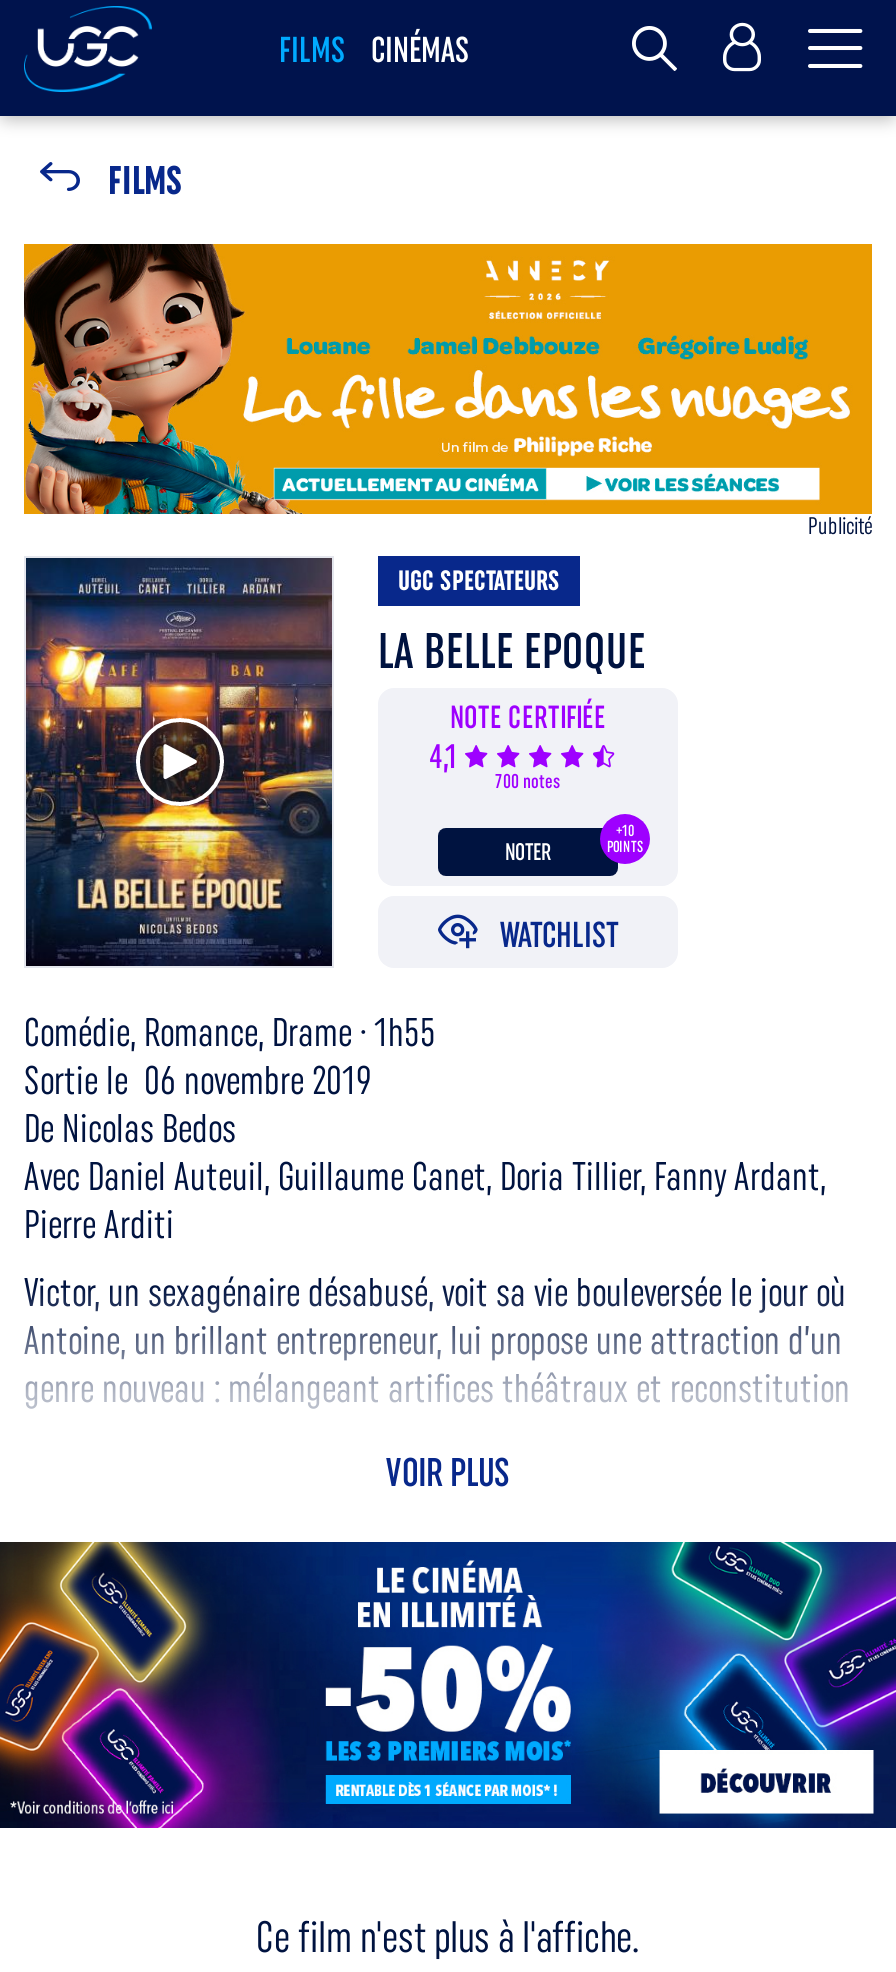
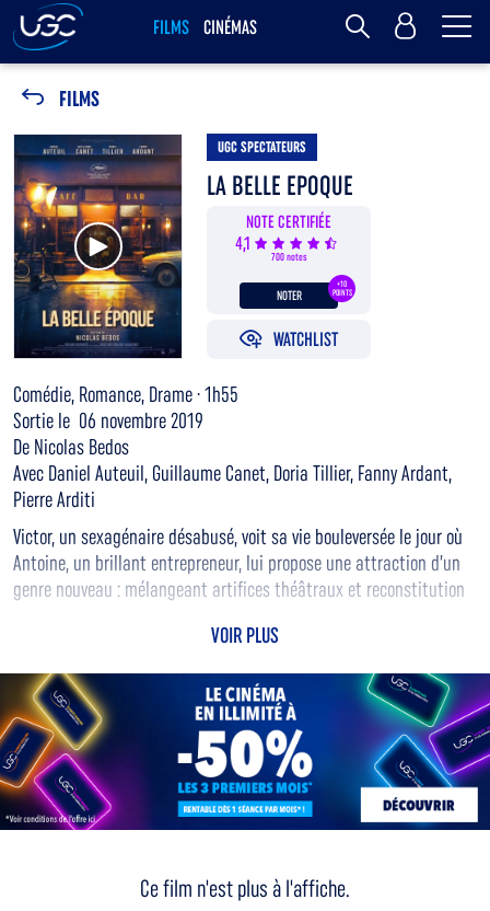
- [image]
- Publicité
